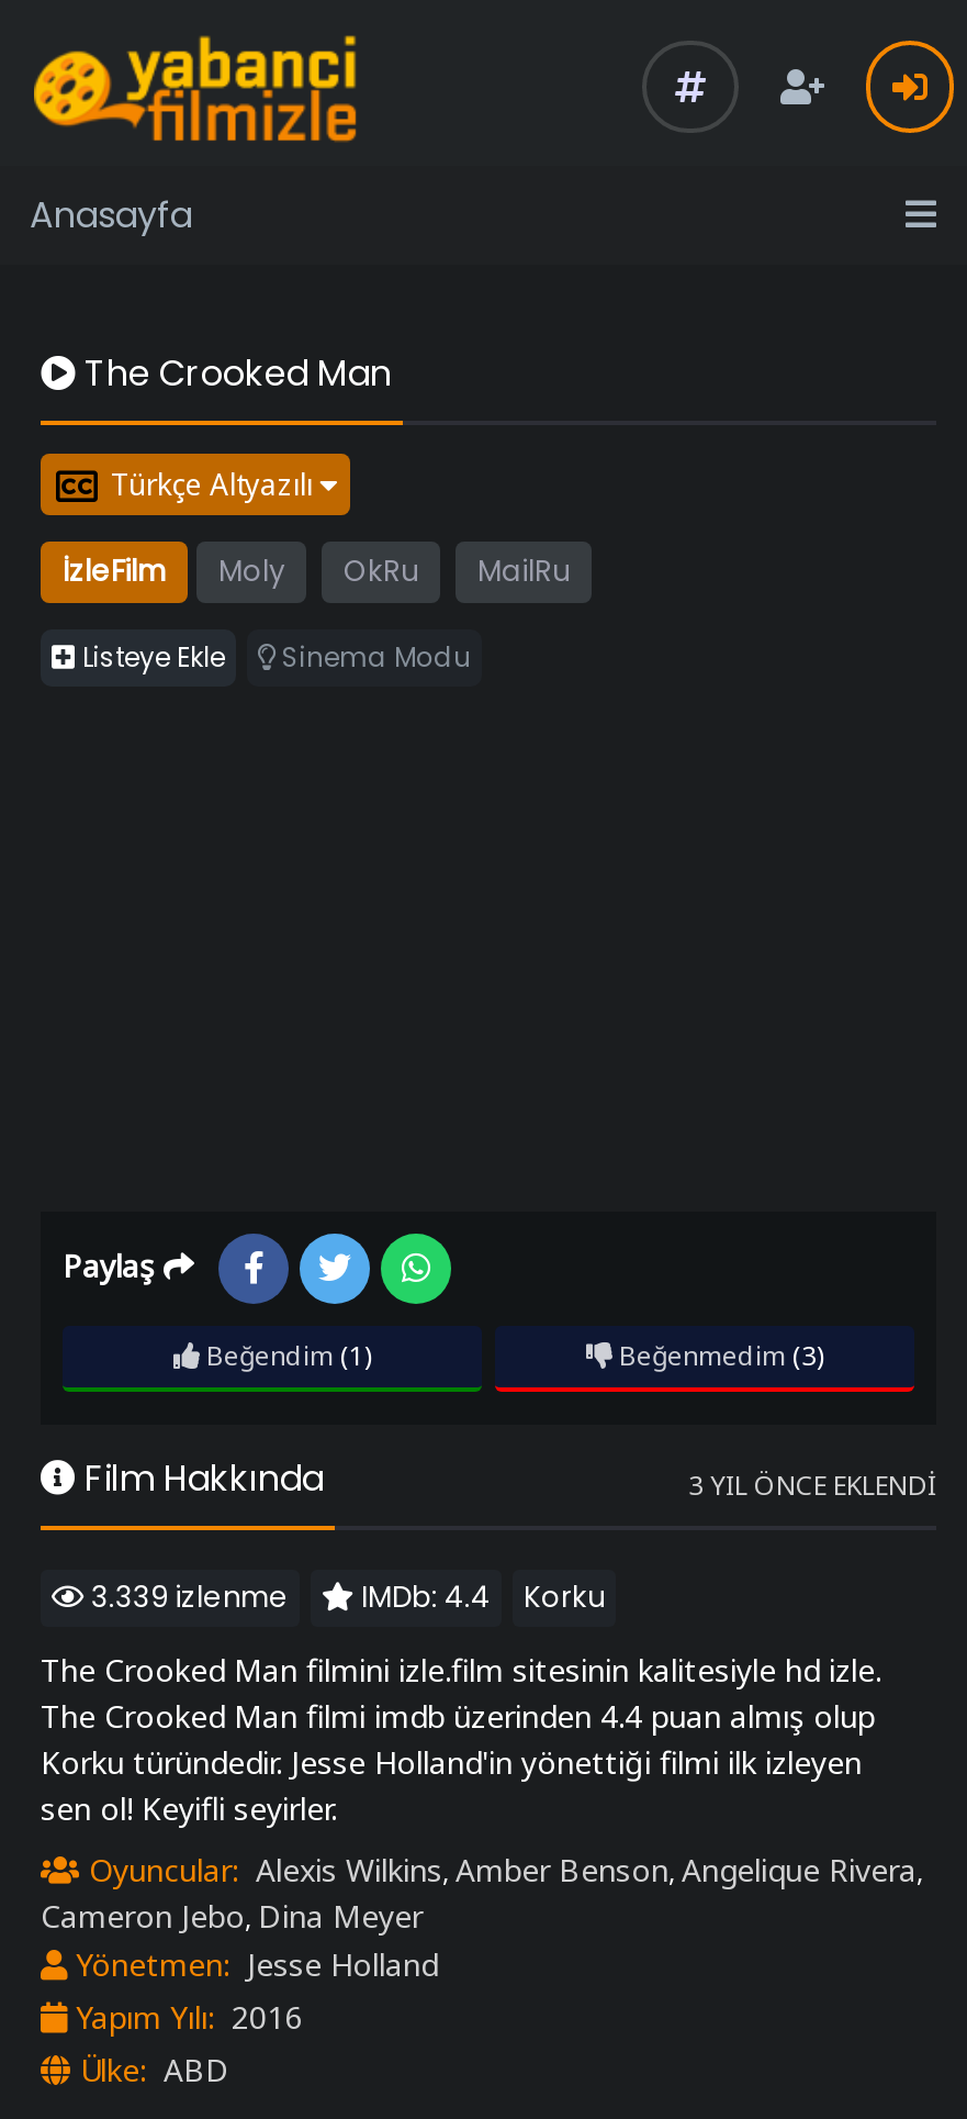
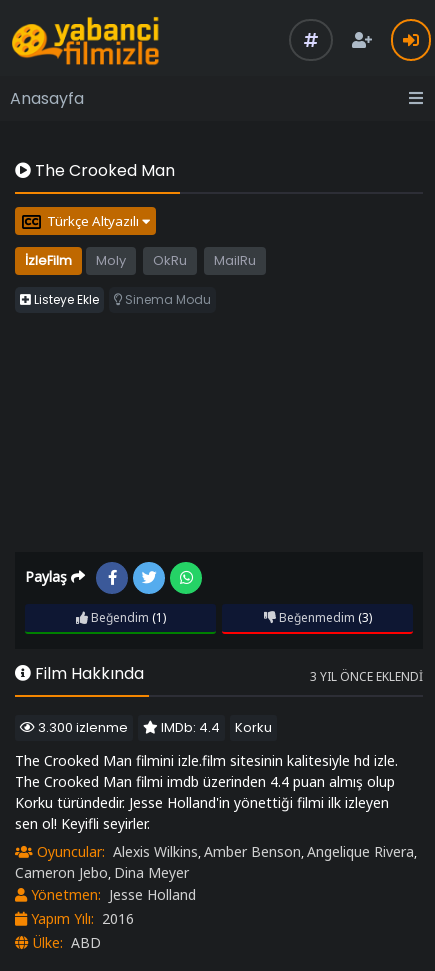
- 3.339 izlenme IMDb: 4.4 Korku
+ 3.300 izlenme IMDb: 4.4 Korku
